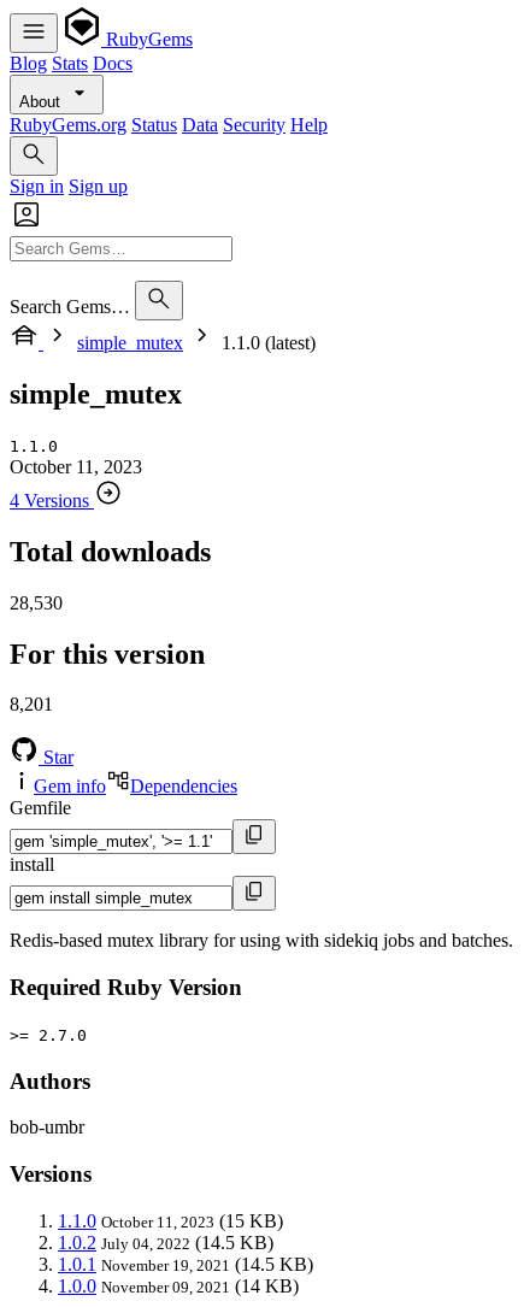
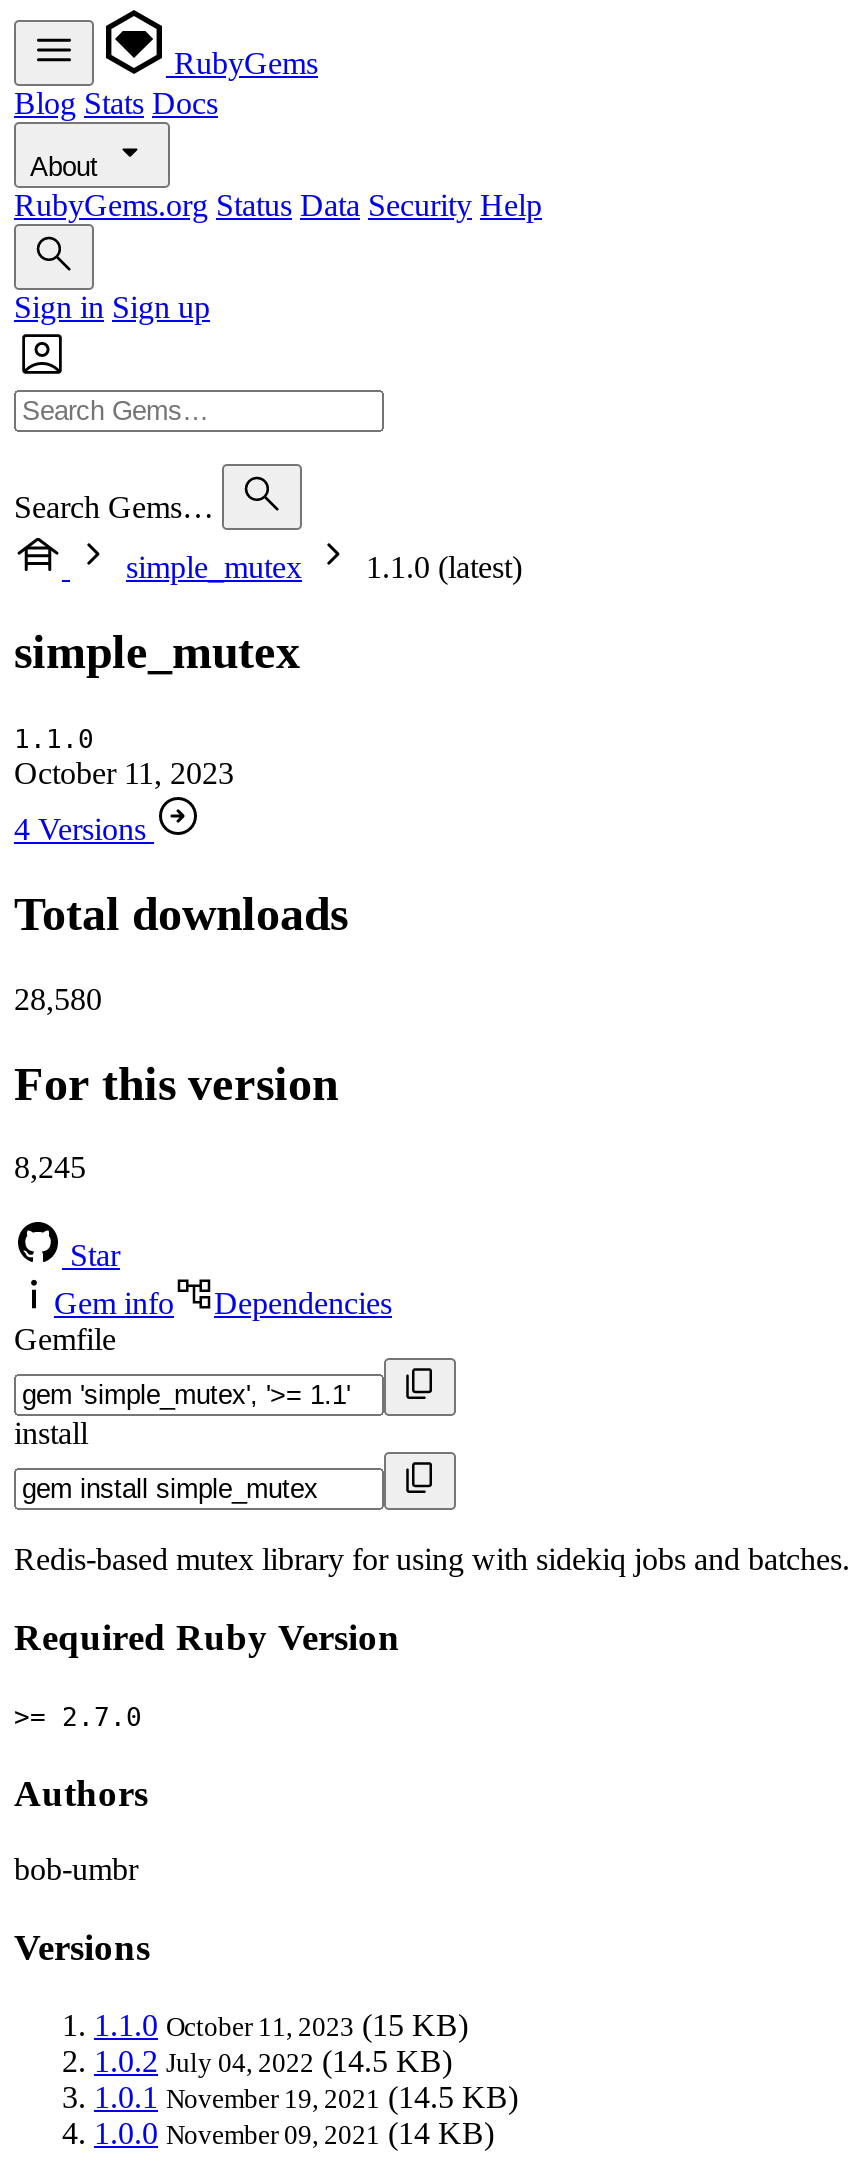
- 28,530
+ 28,580

- 8,201
+ 8,245
